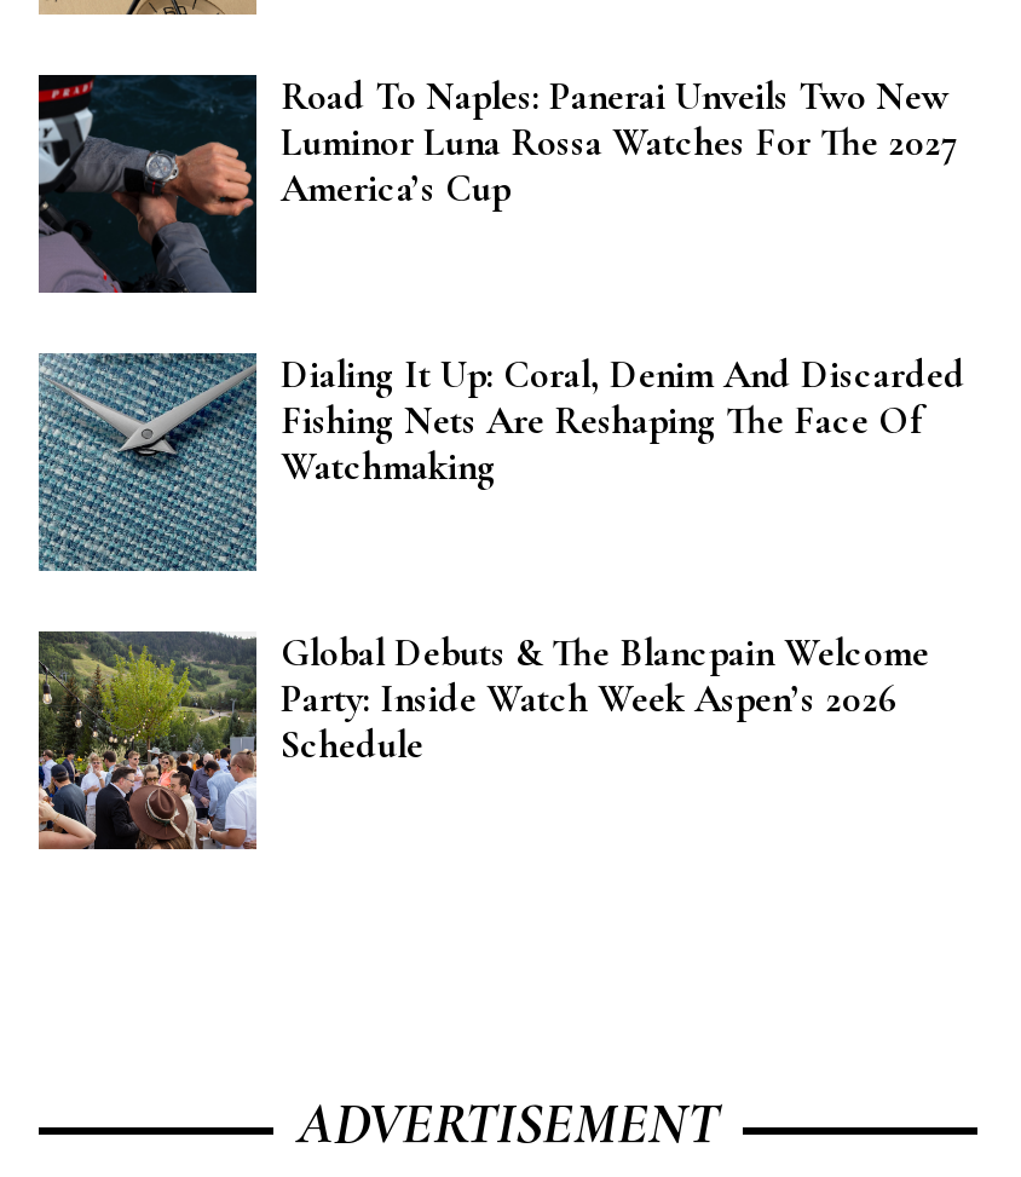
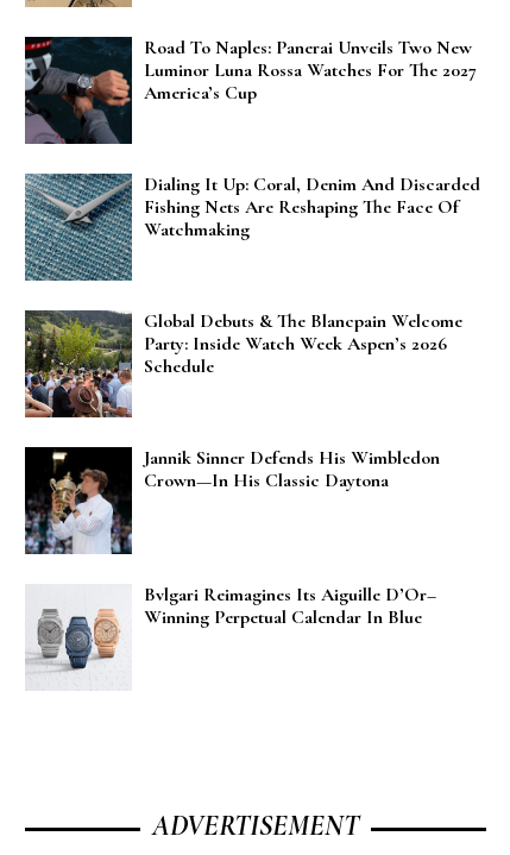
+ [image]
+ Jannik Sinner Defends His Wimbledon
+ Crown—In His Classic Daytona

+ [image]
+ Bvlgari Reimagines Its Aiguille D’Or–
+ Winning Perpetual Calendar In Blue
